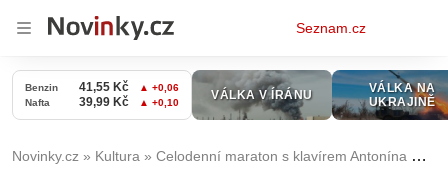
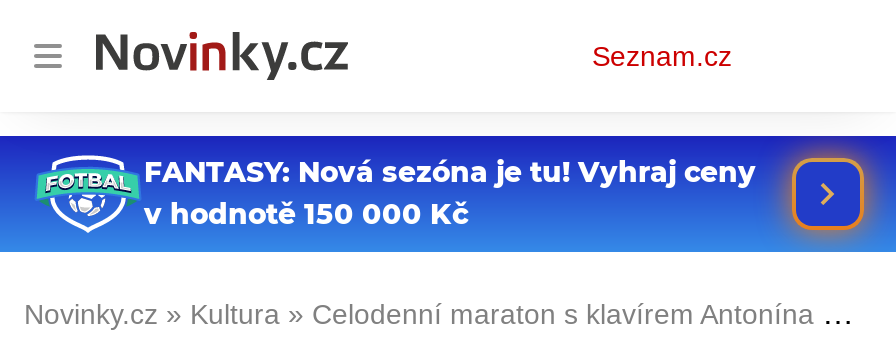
- [image]
+ [image]
